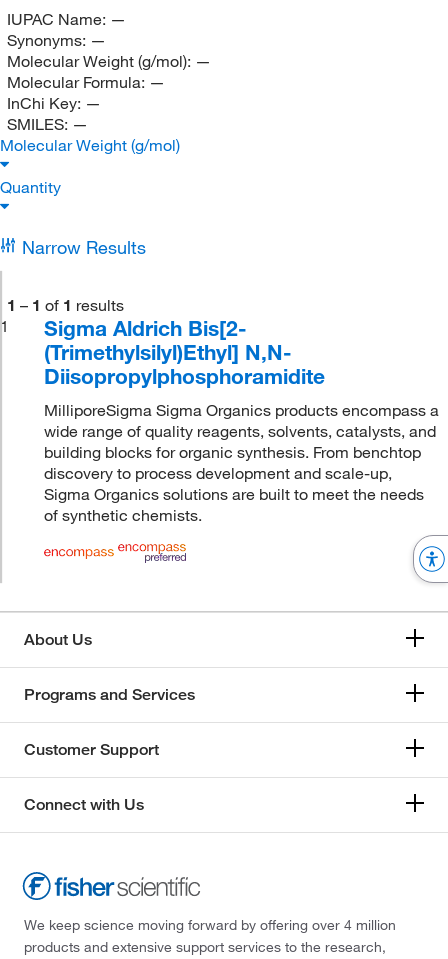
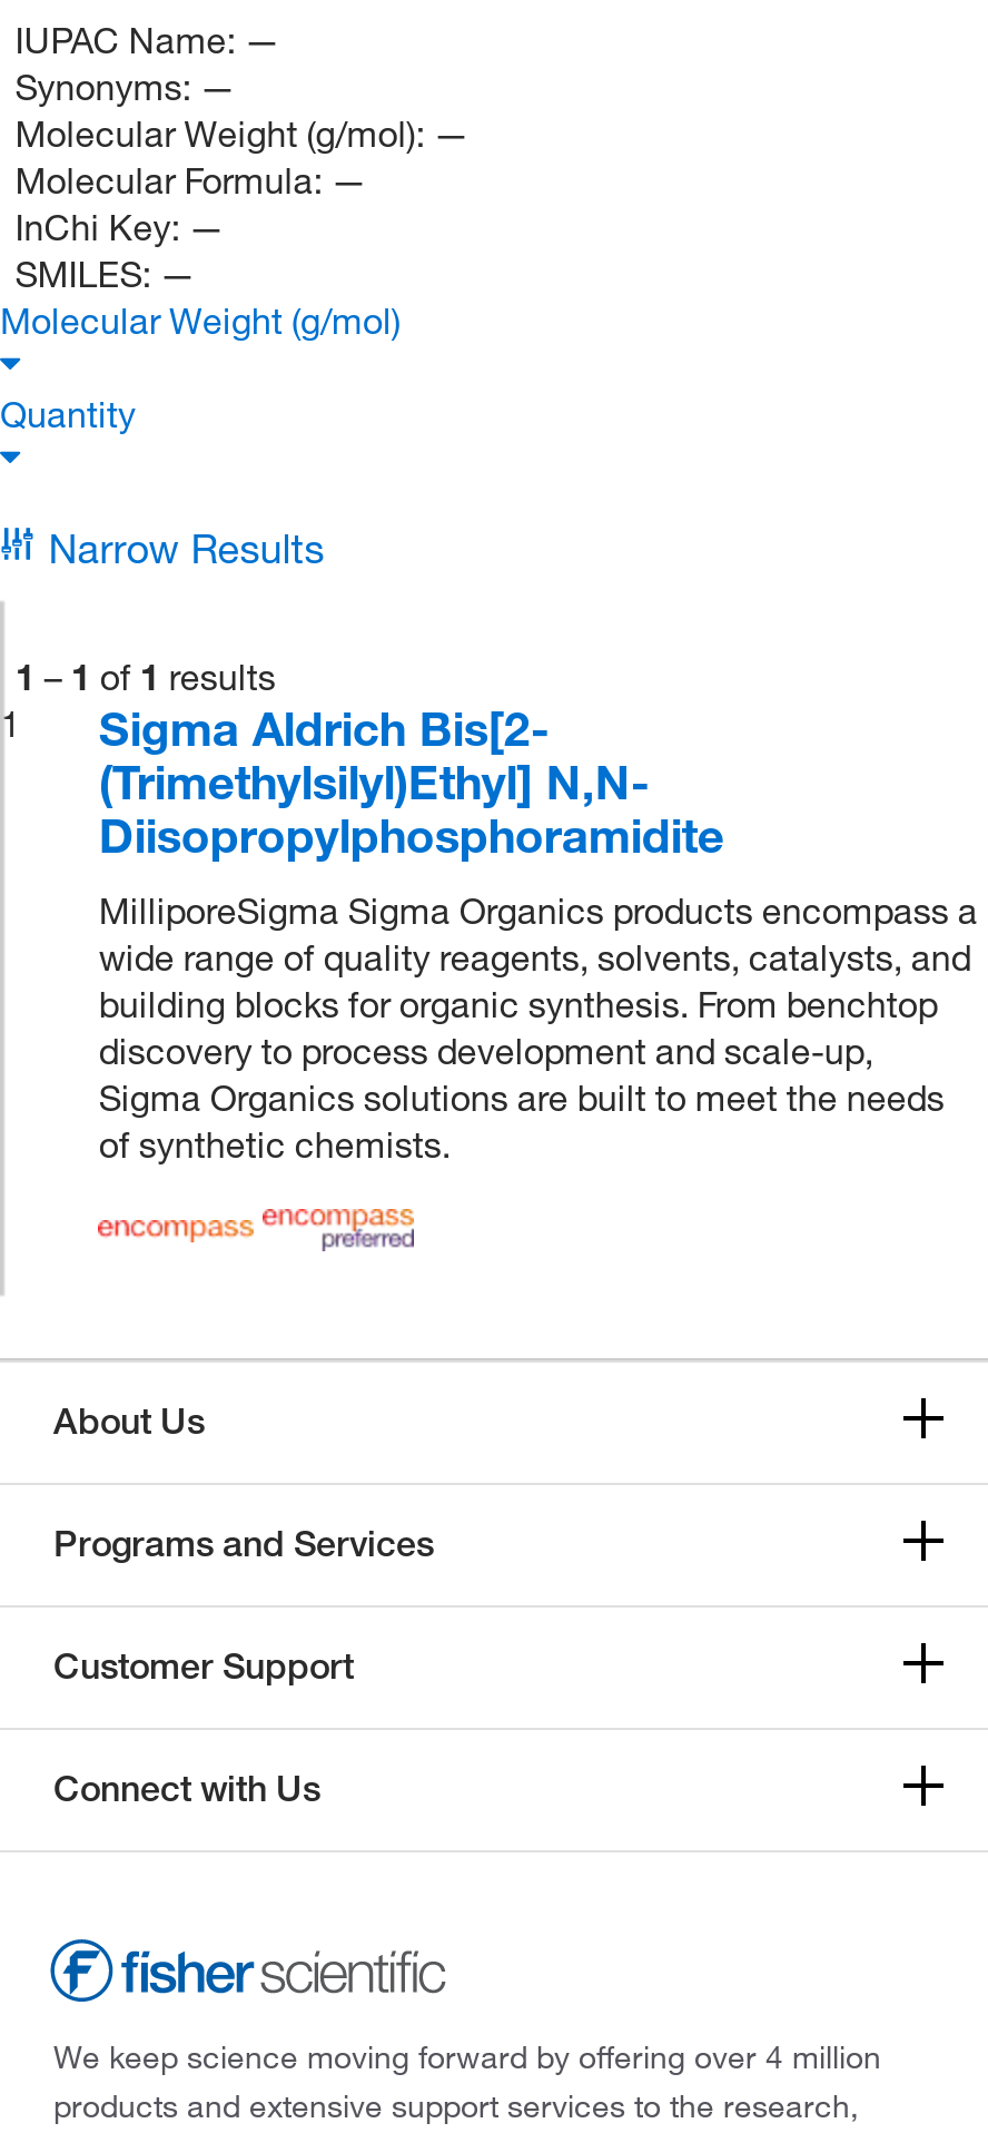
- [image]
